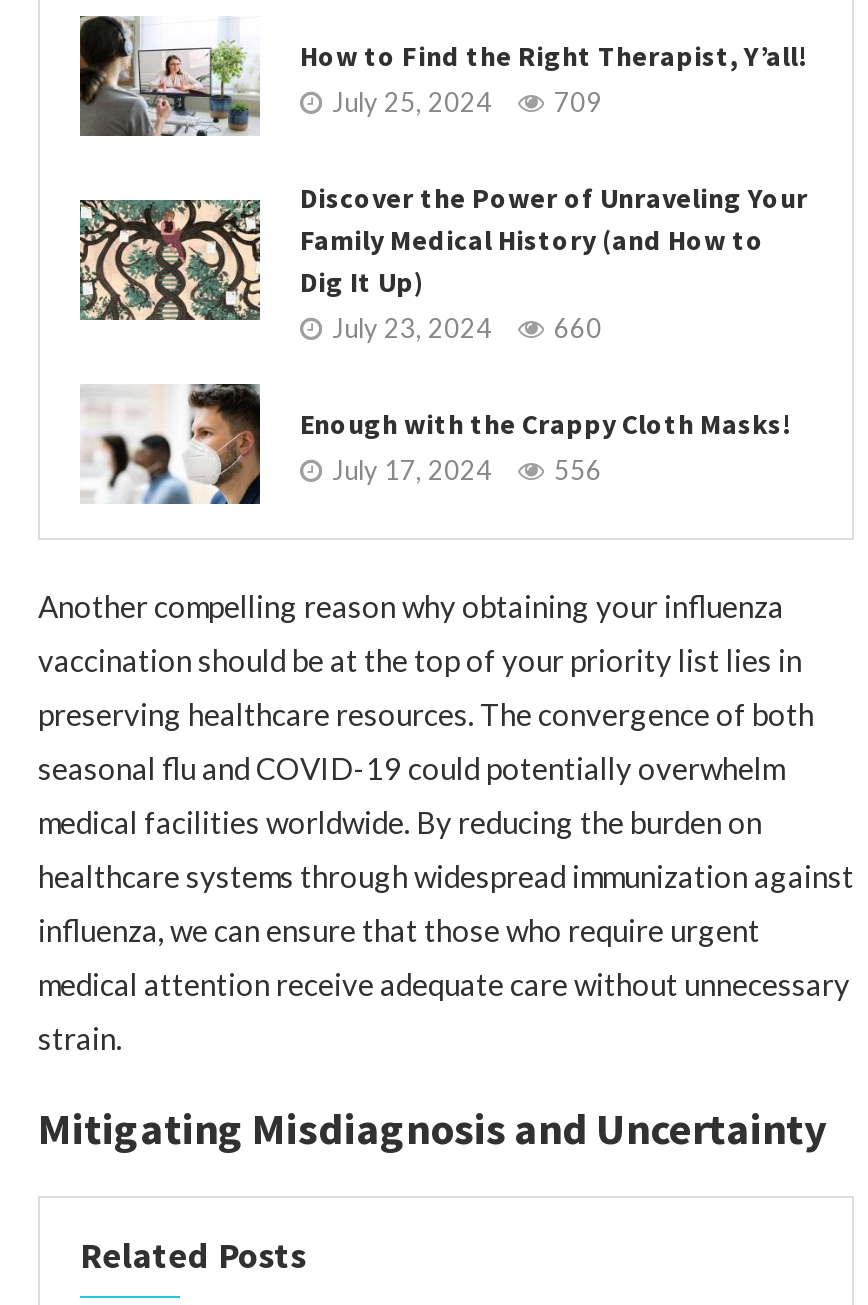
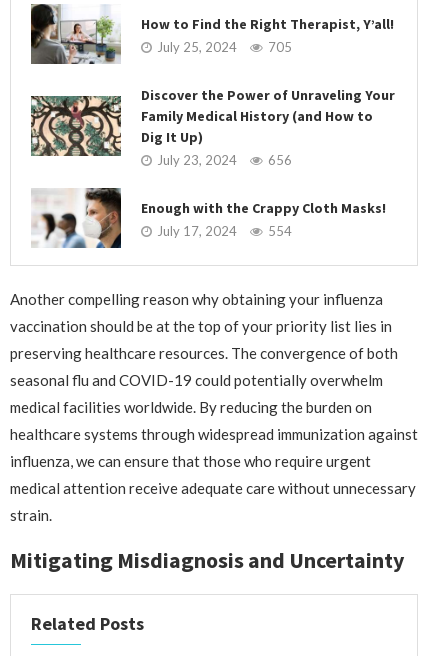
- July 25, 2024 709
+ July 25, 2024 705

- July 23, 2024 660
+ July 23, 2024 656

- July 17, 2024 556
+ July 17, 2024 554
